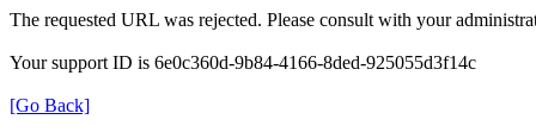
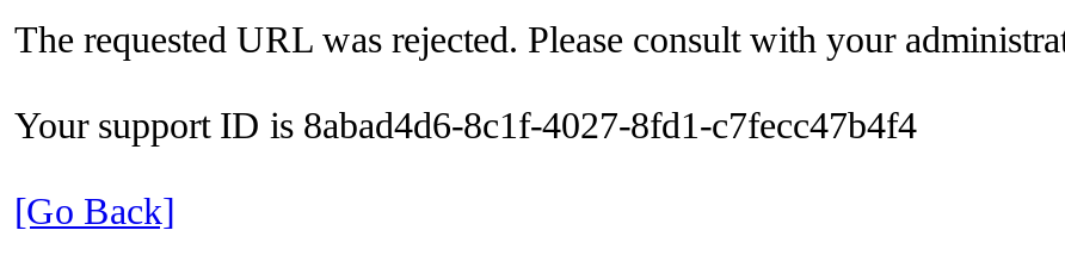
- Your support ID is 6e0c360d-9b84-4166-8ded-925055d3f14c
+ Your support ID is 8abad4d6-8c1f-4027-8fd1-c7fecc47b4f4
